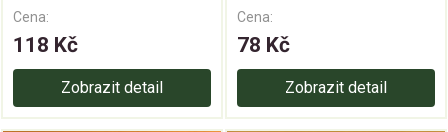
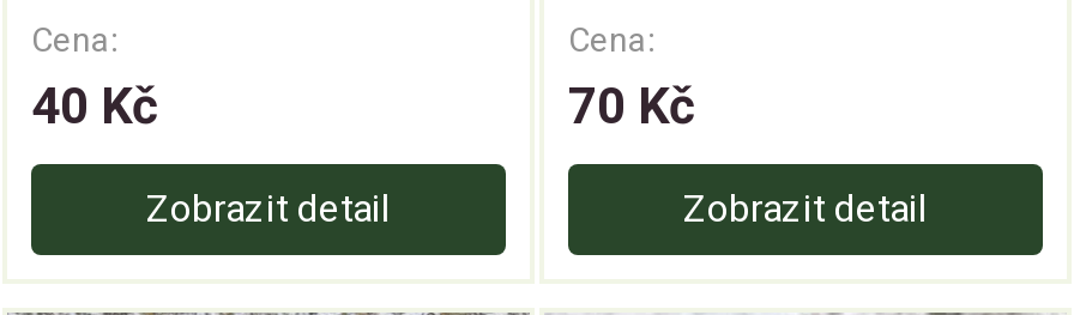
- 118 Kč
+ 40 Kč

- 78 Kč
+ 70 Kč
